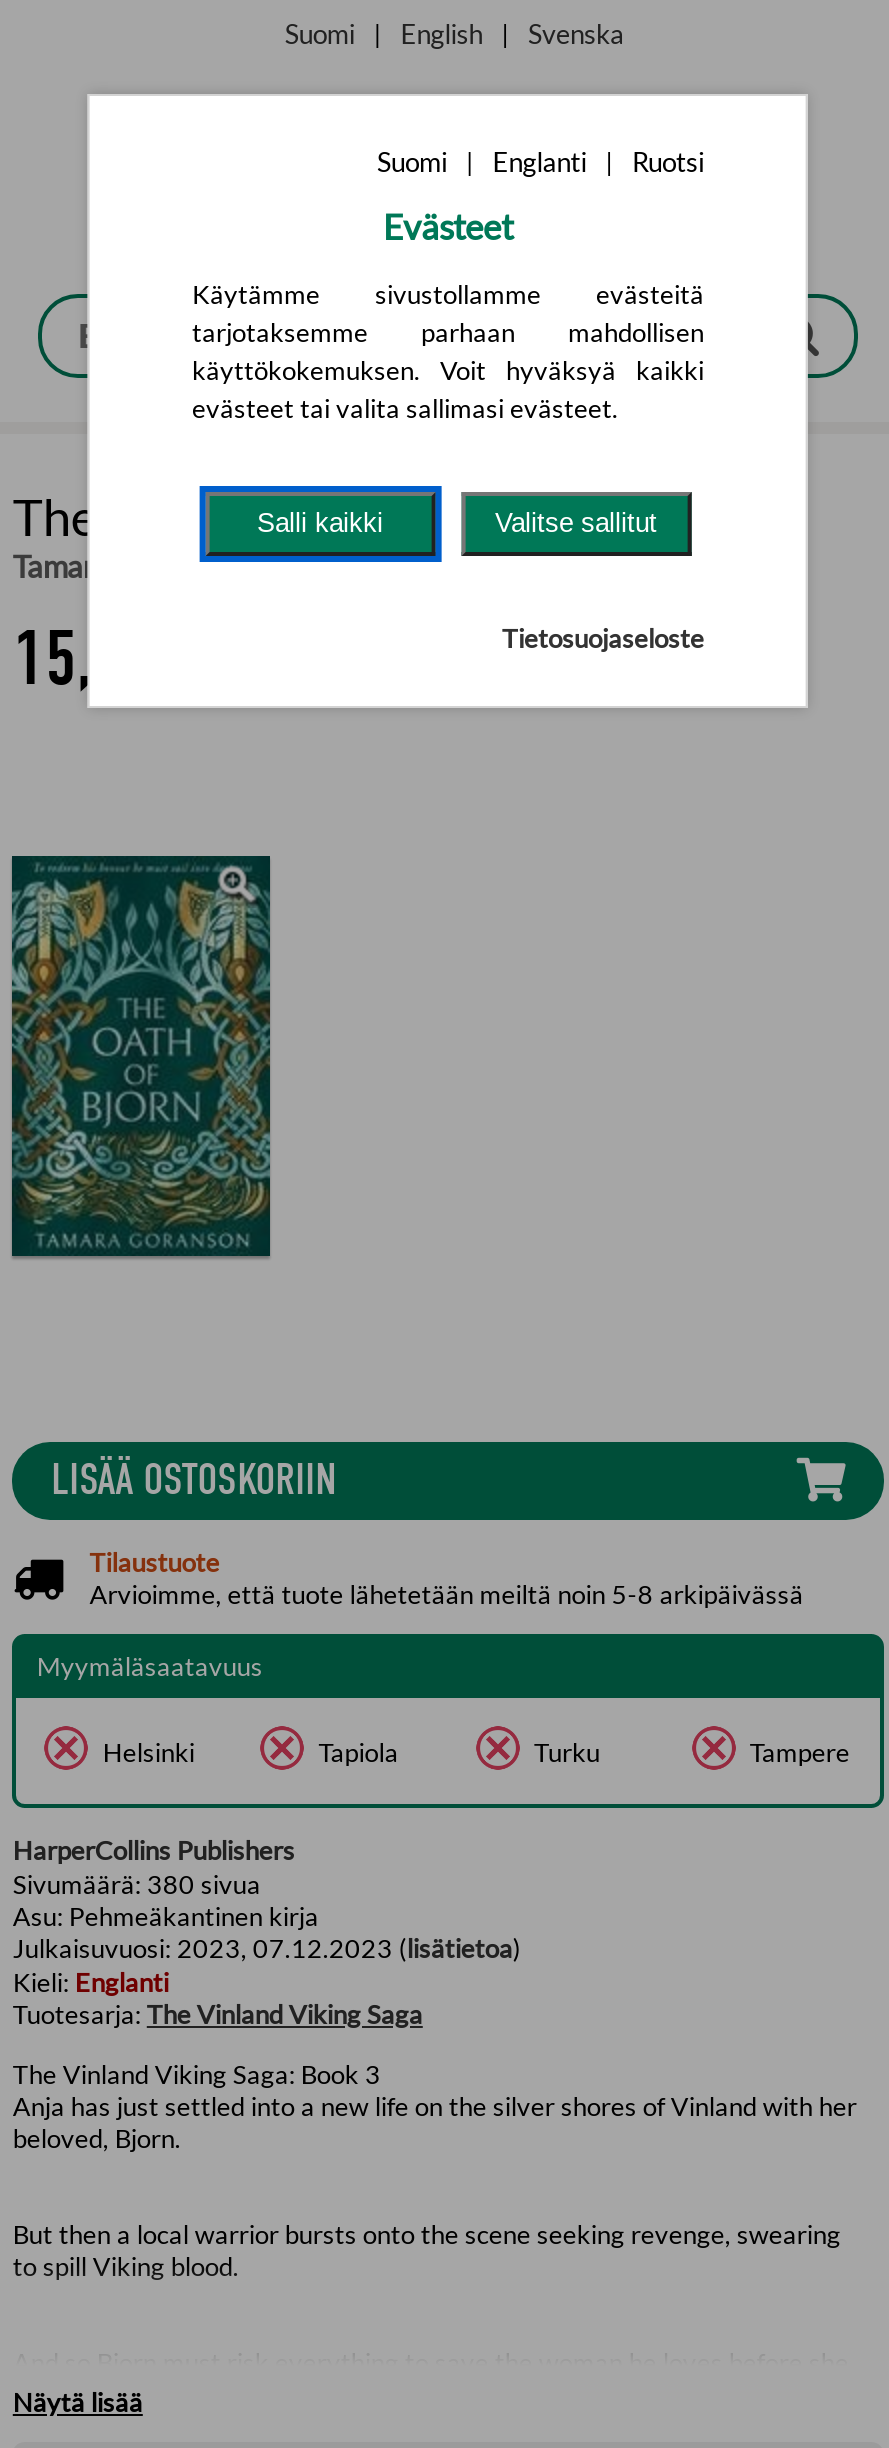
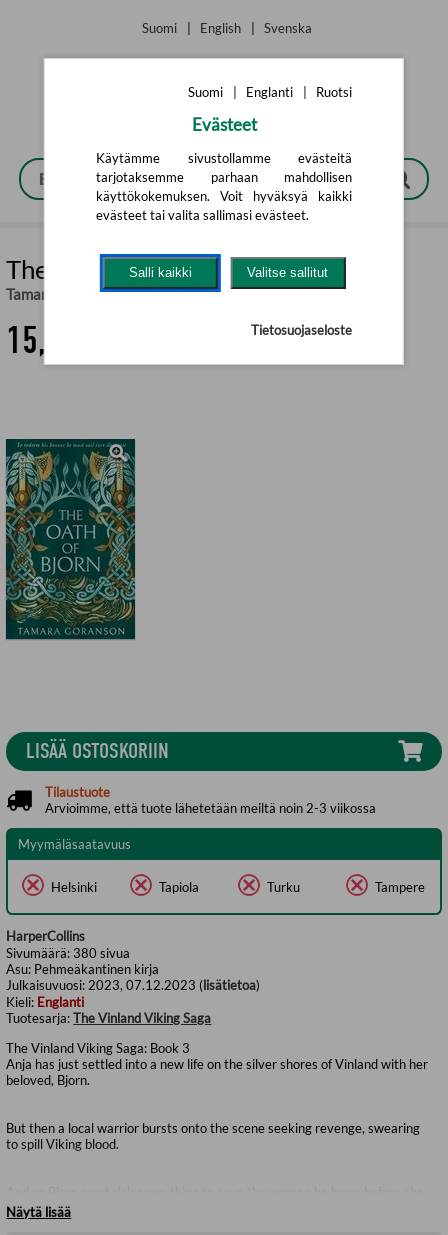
- Arvioimme, että tuote lähetetään meiltä noin 5-8 arkipäivässä
+ Arvioimme, että tuote lähetetään meiltä noin 2-3 viikossa

- HarperCollins Publishers
+ HarperCollins
